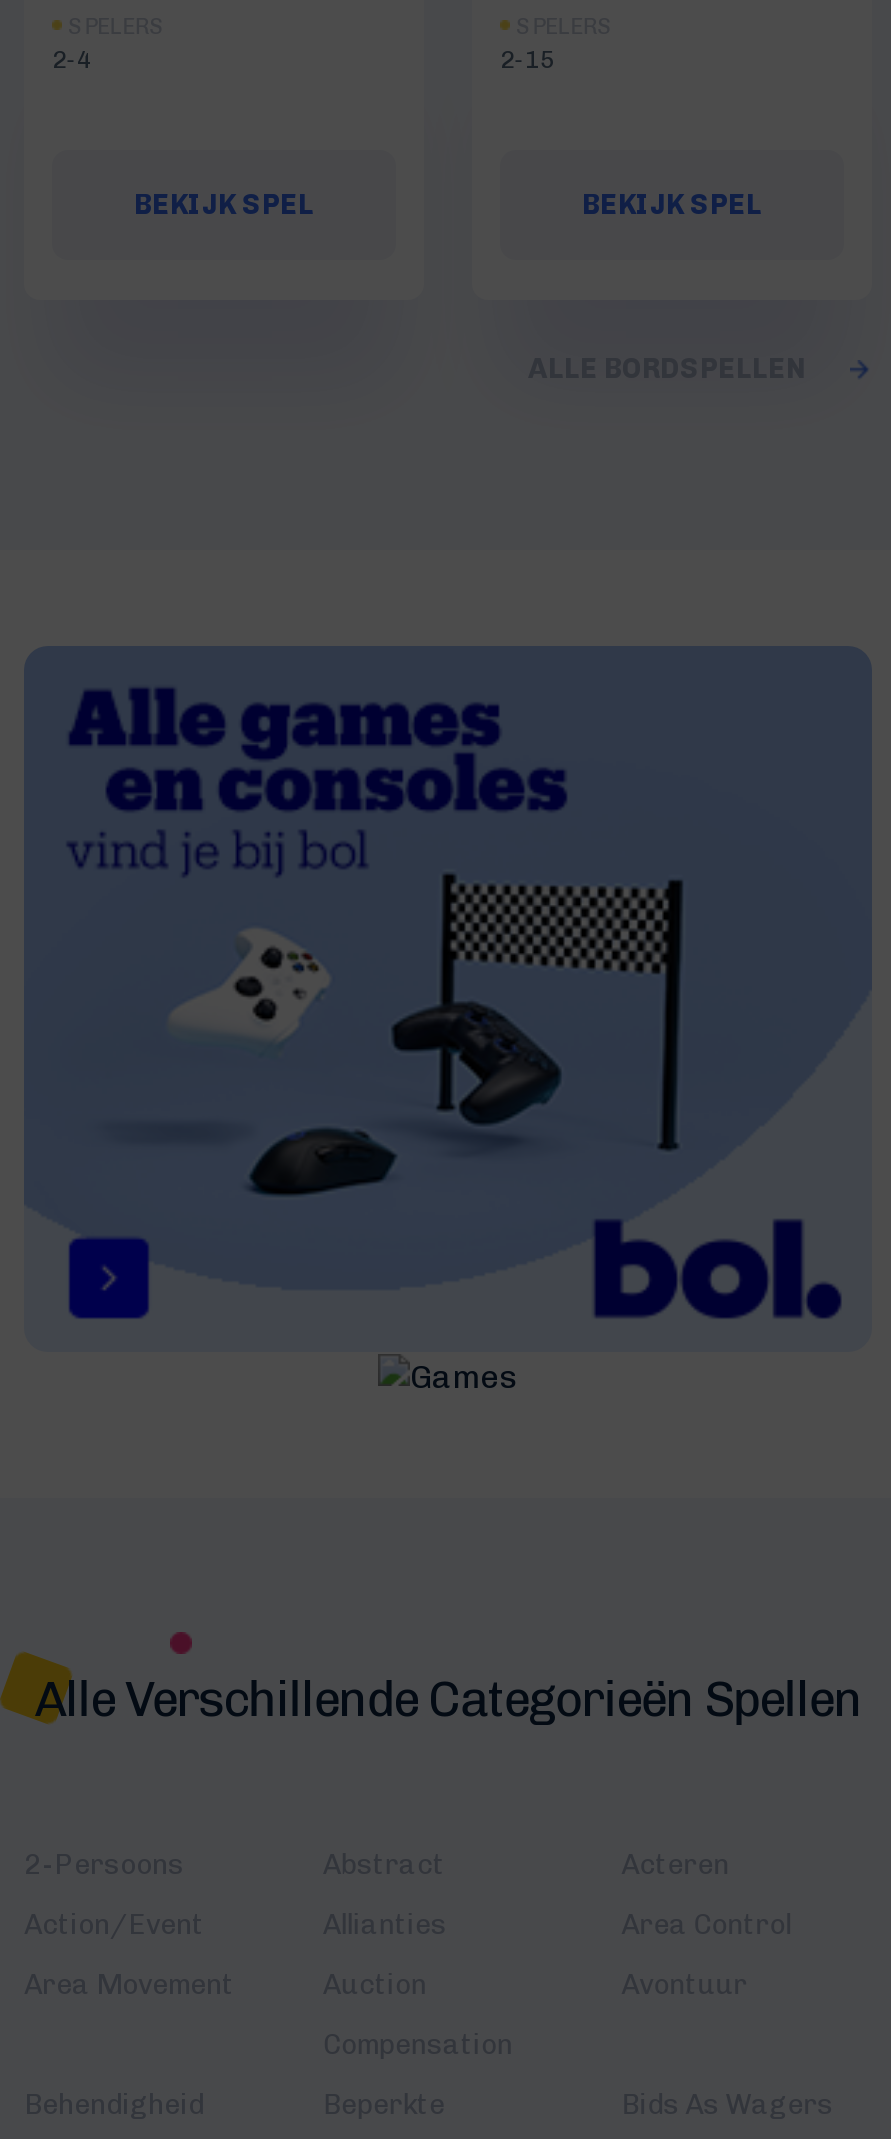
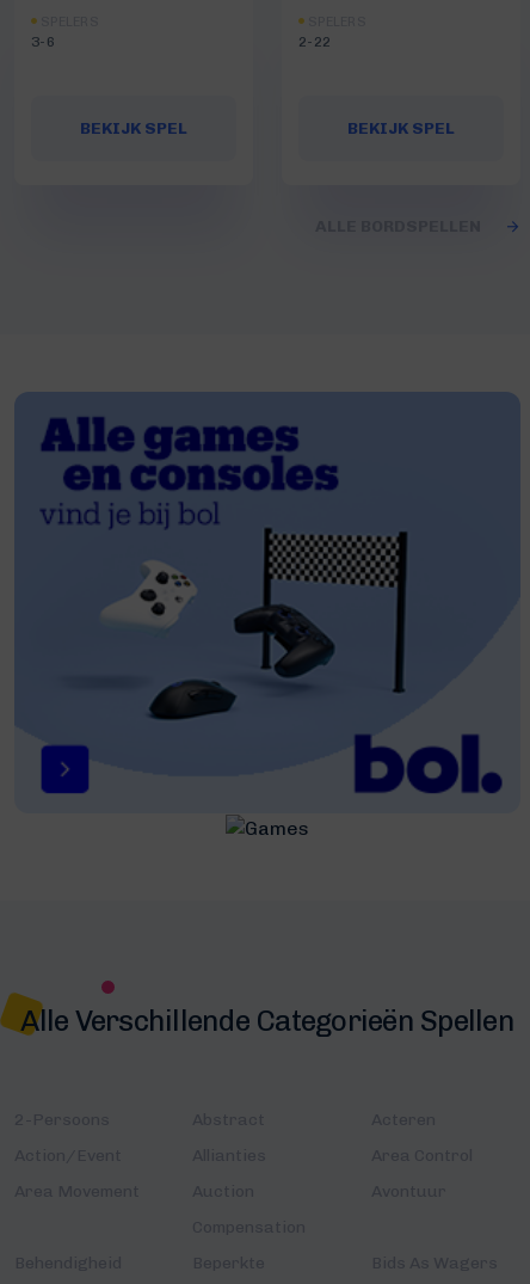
- 2-4
+ 3-6

- 2-15
+ 2-22
